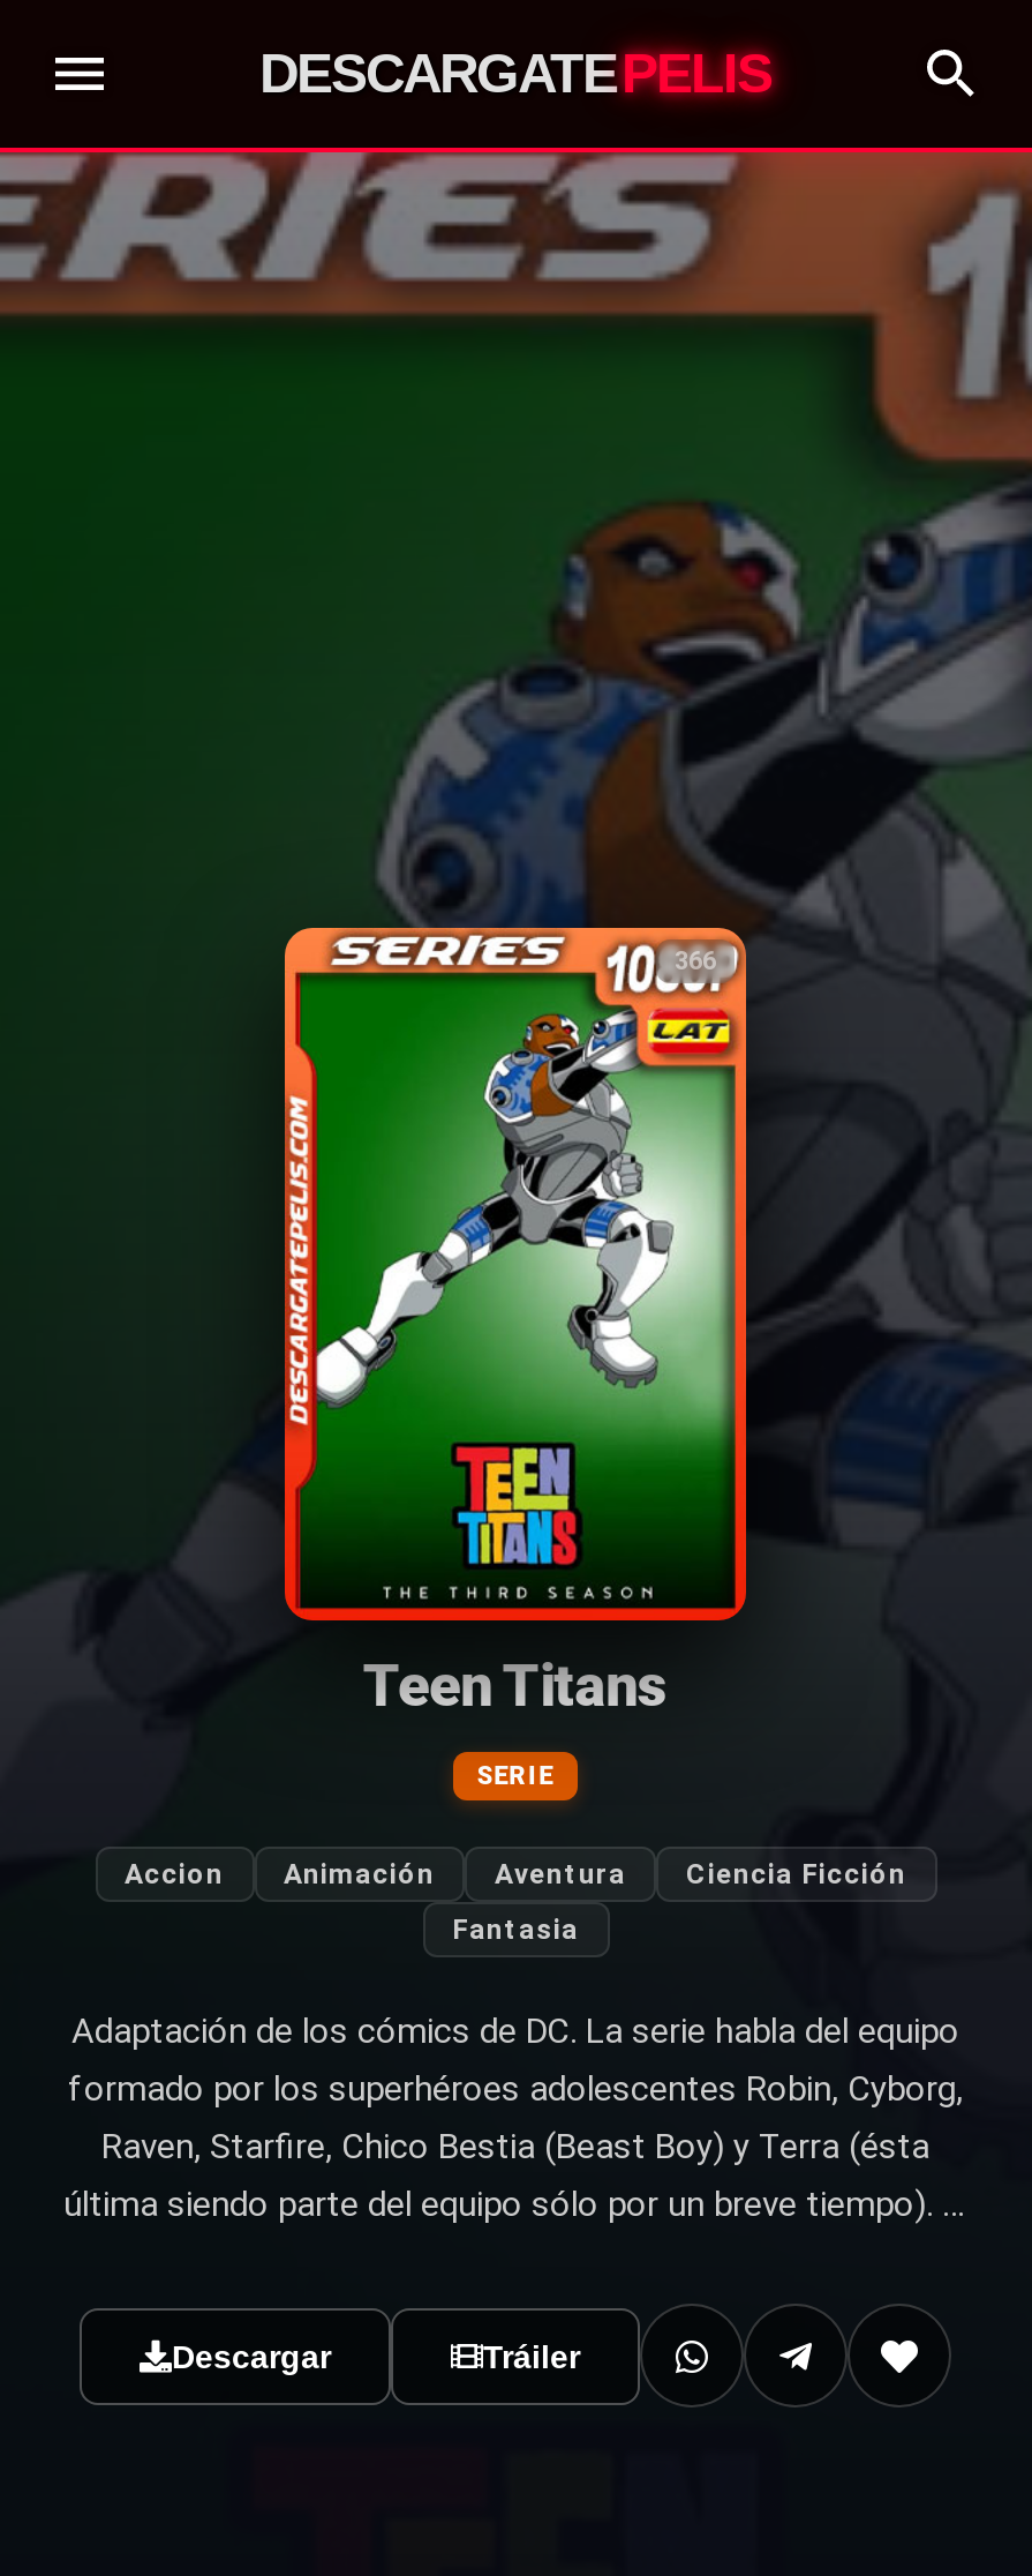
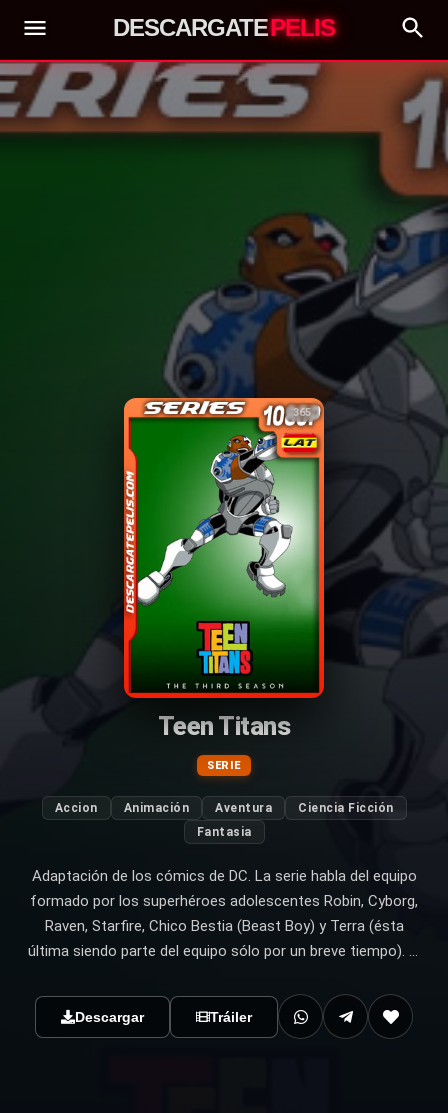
- 366
+ 365
